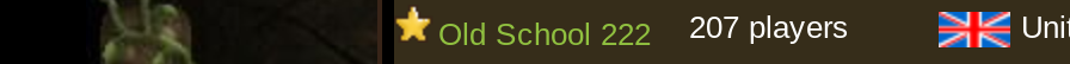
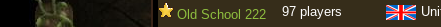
- Old School 222 207 players
+ Old School 222 97 players
